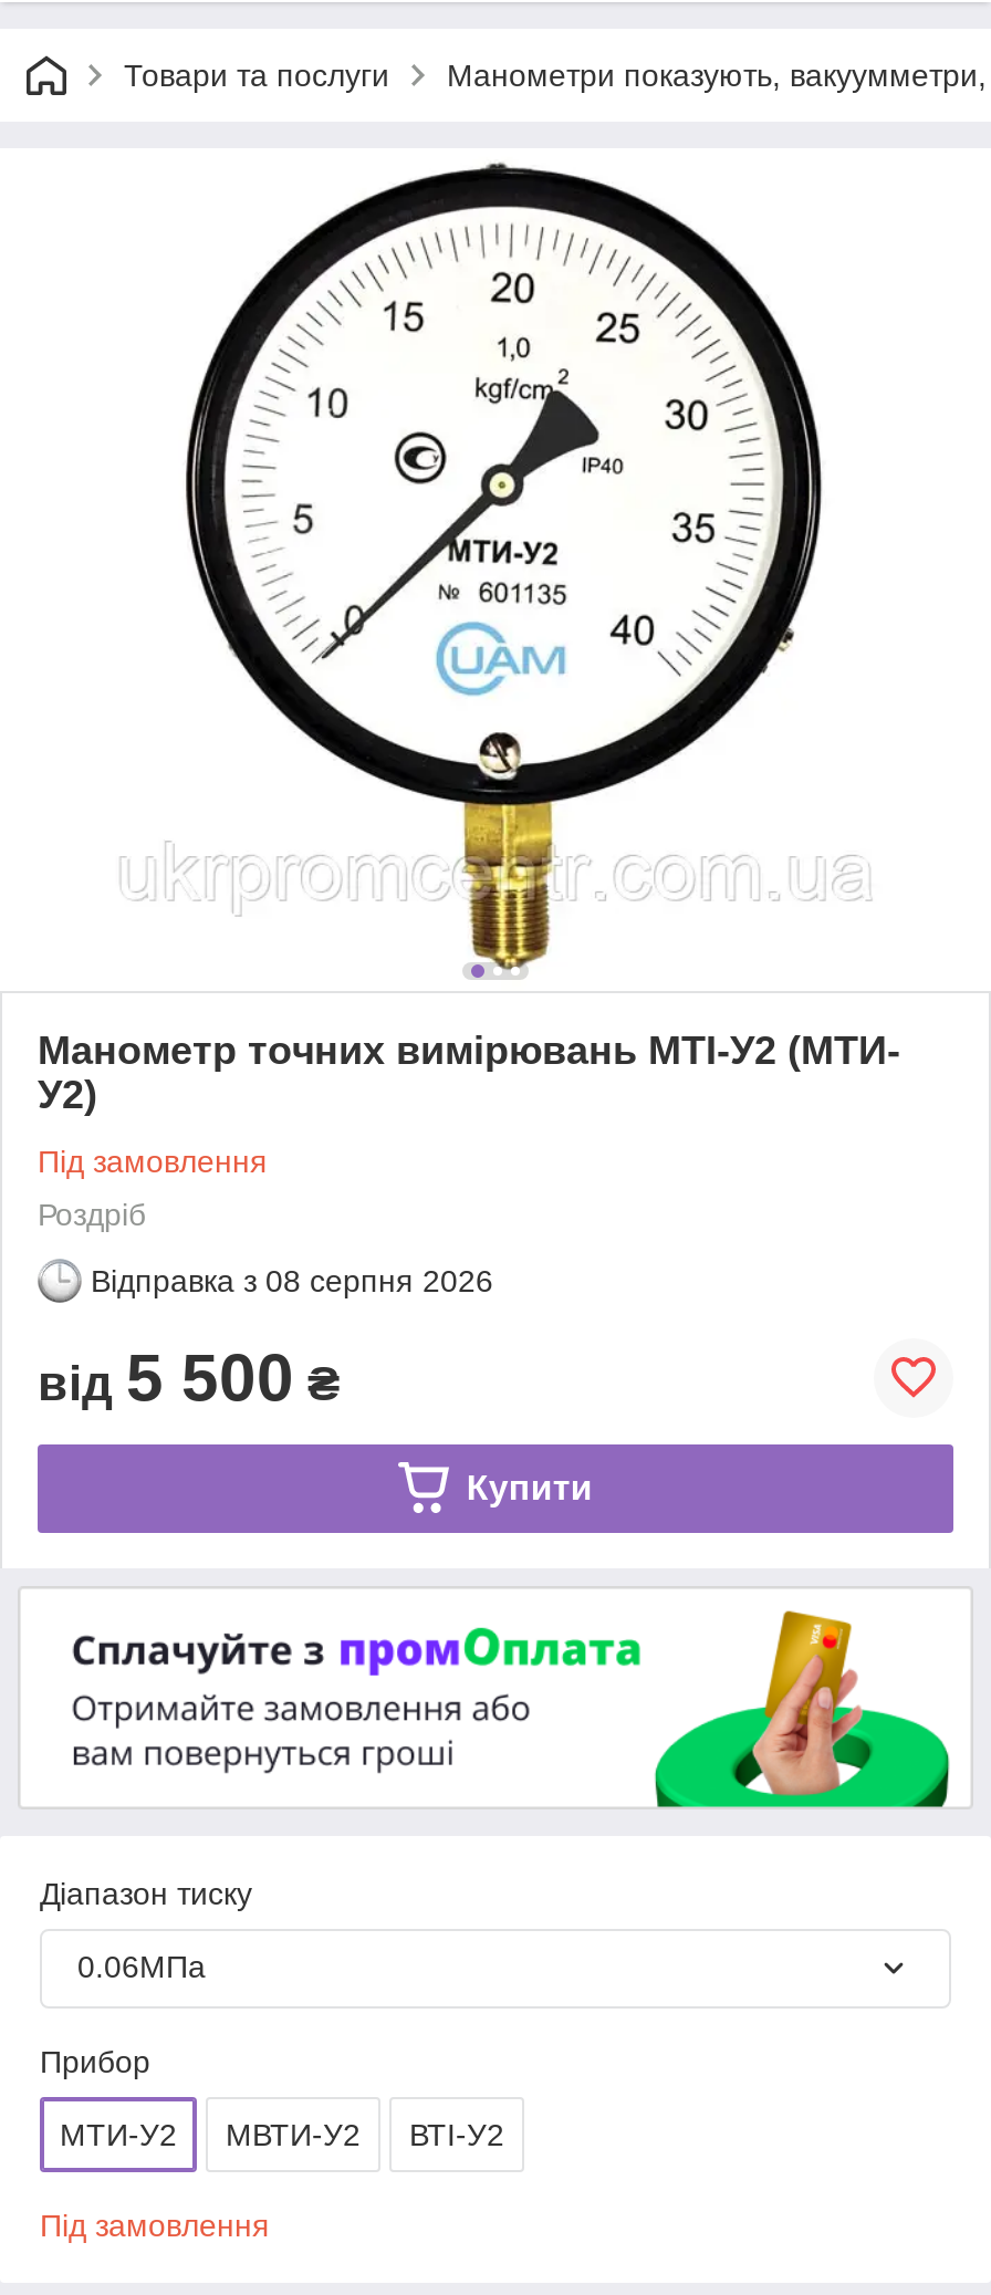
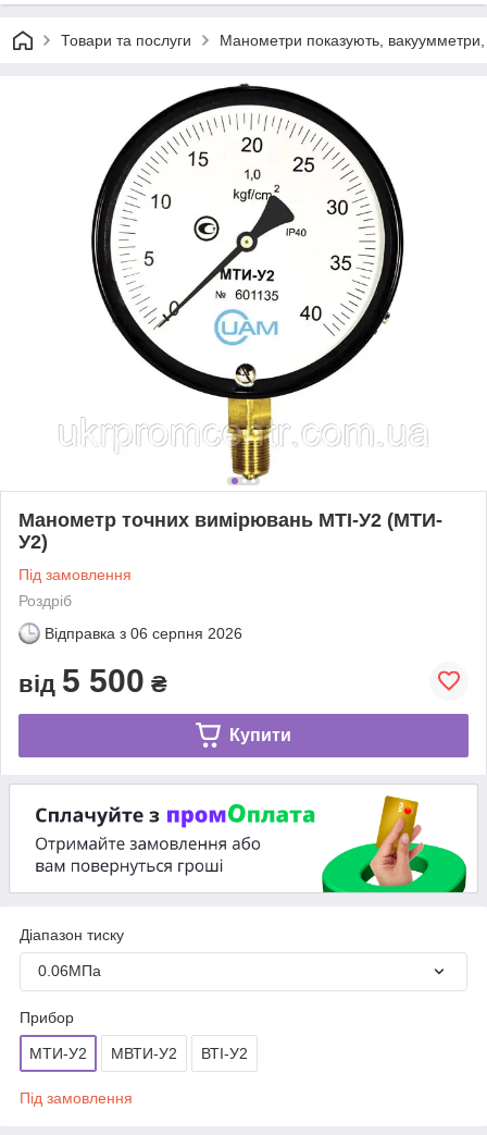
- Відправка з 08 серпня 2026
+ Відправка з 06 серпня 2026
